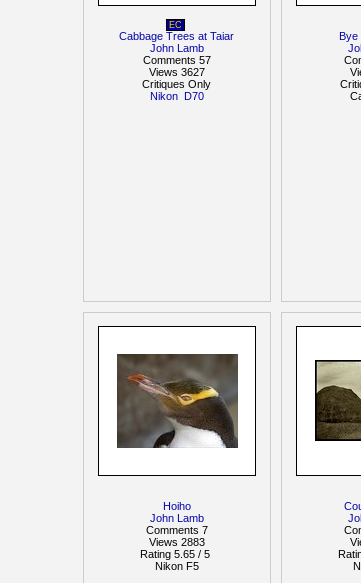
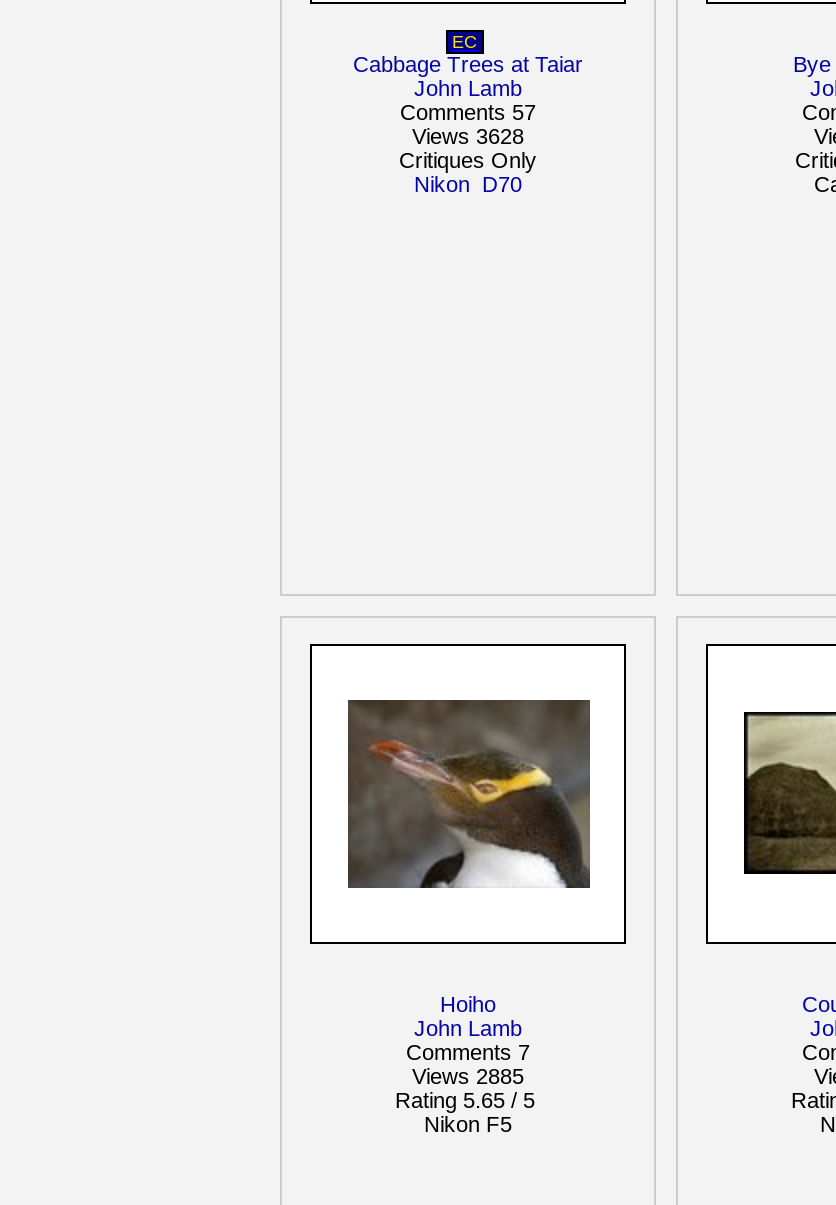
- Views 3627
+ Views 3628

- Views 2883
+ Views 2885
